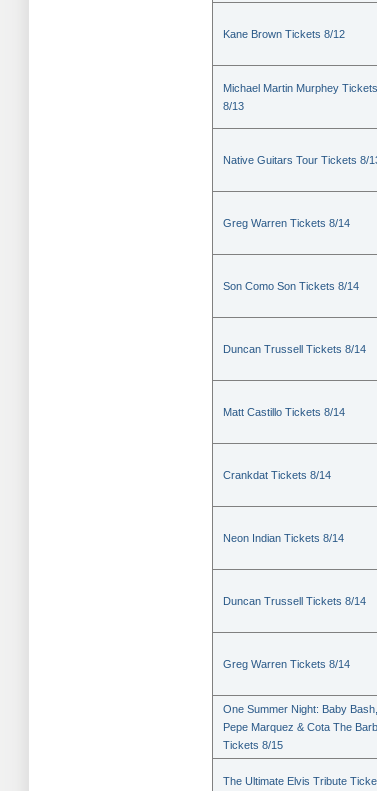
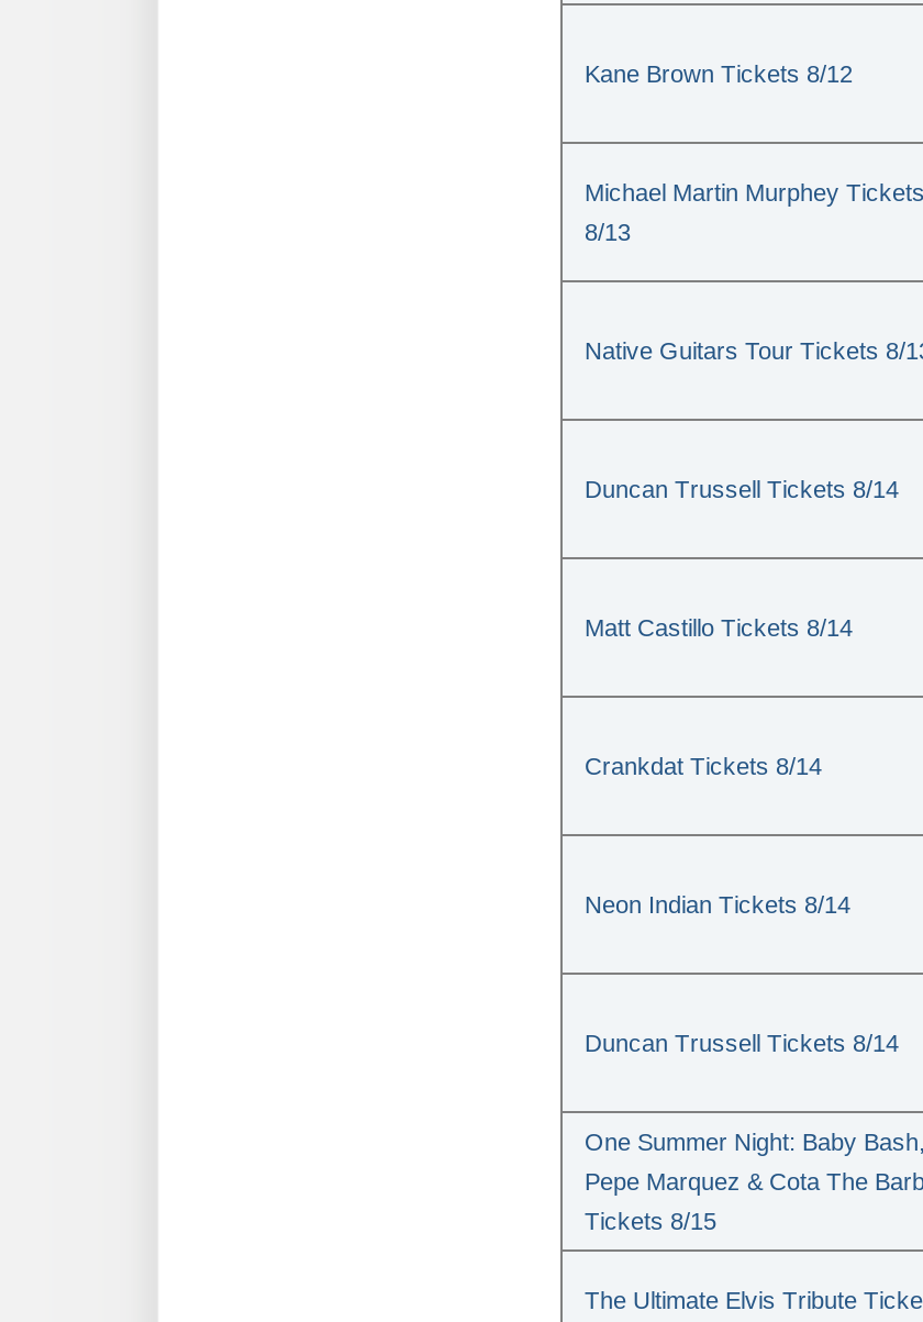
- Greg Warren Tickets 8/14

- Son Como Son Tickets 8/14

- Greg Warren Tickets 8/14
